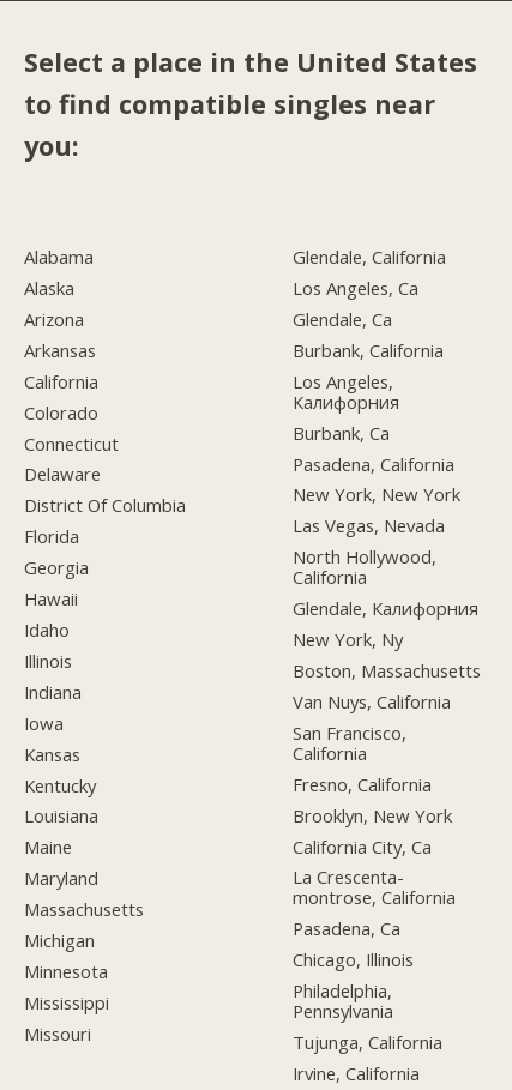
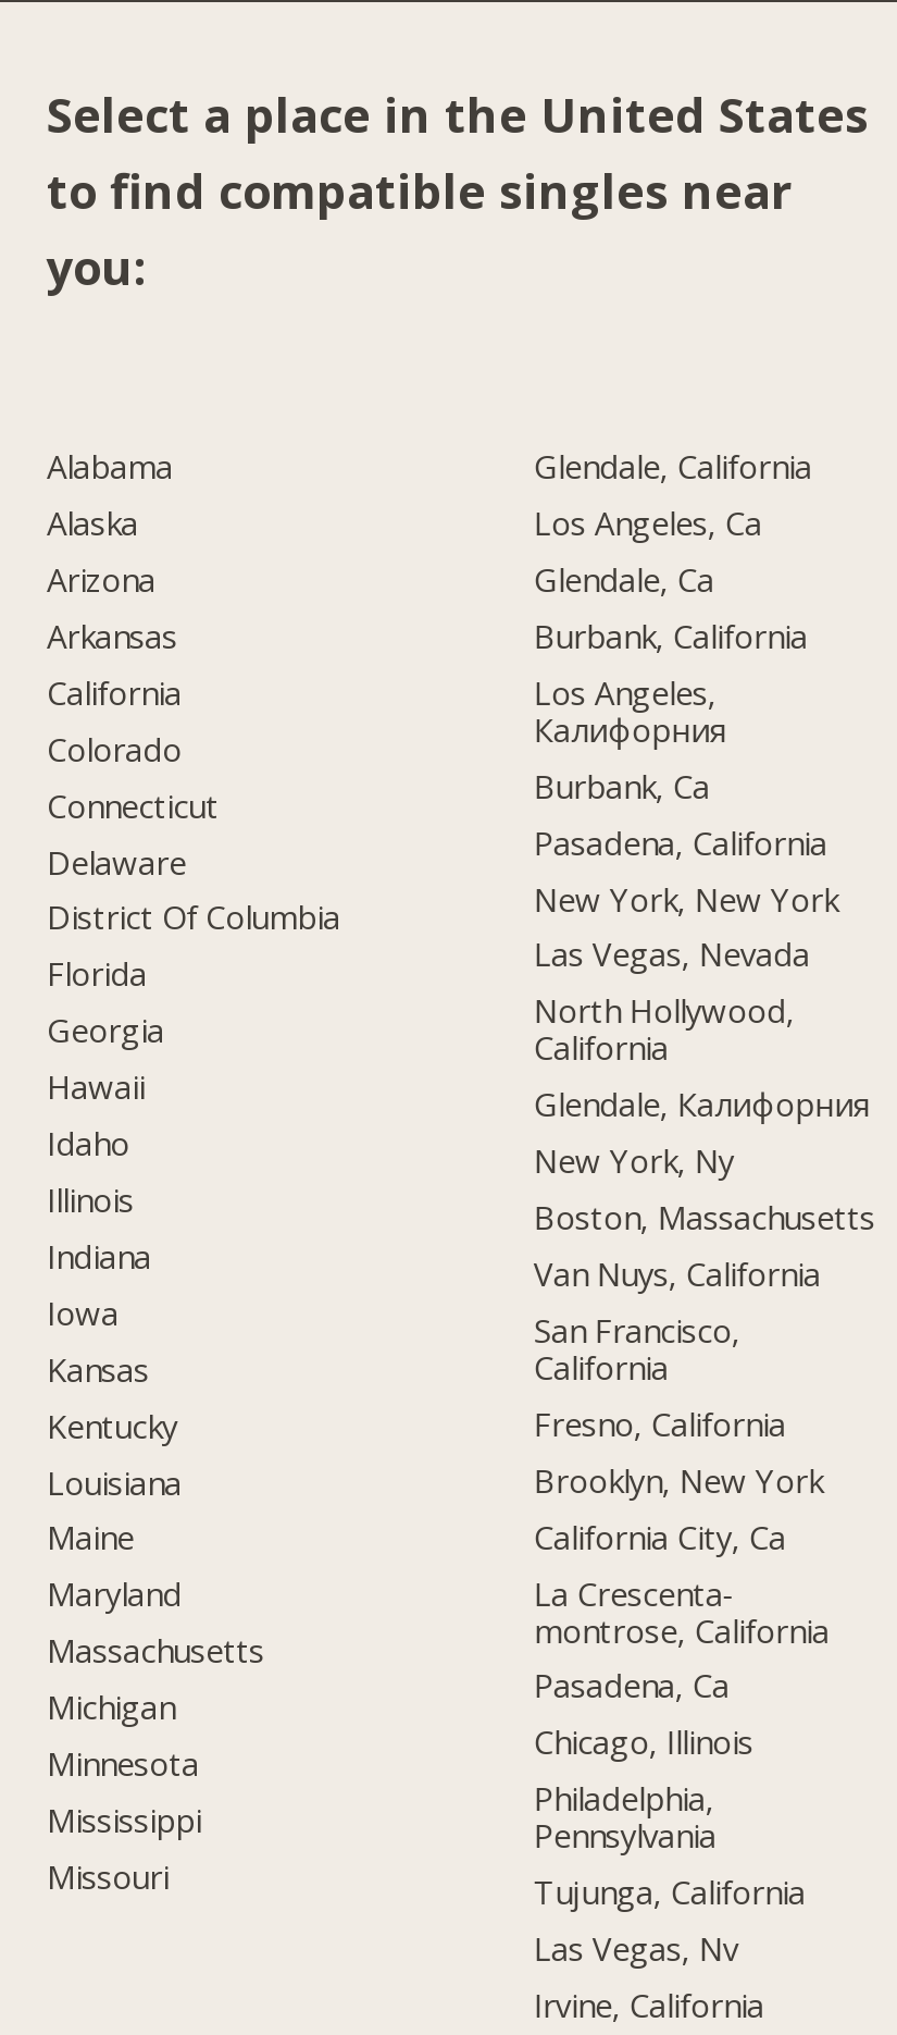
+ Las Vegas, Nv
